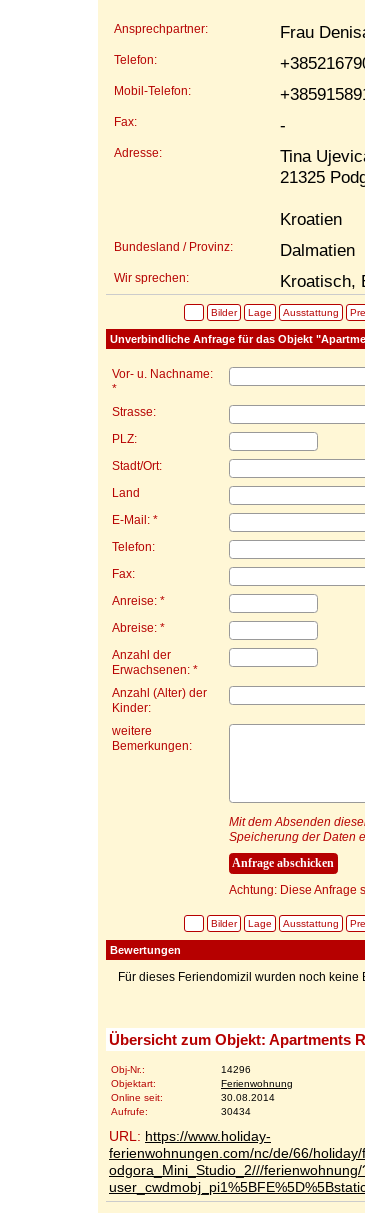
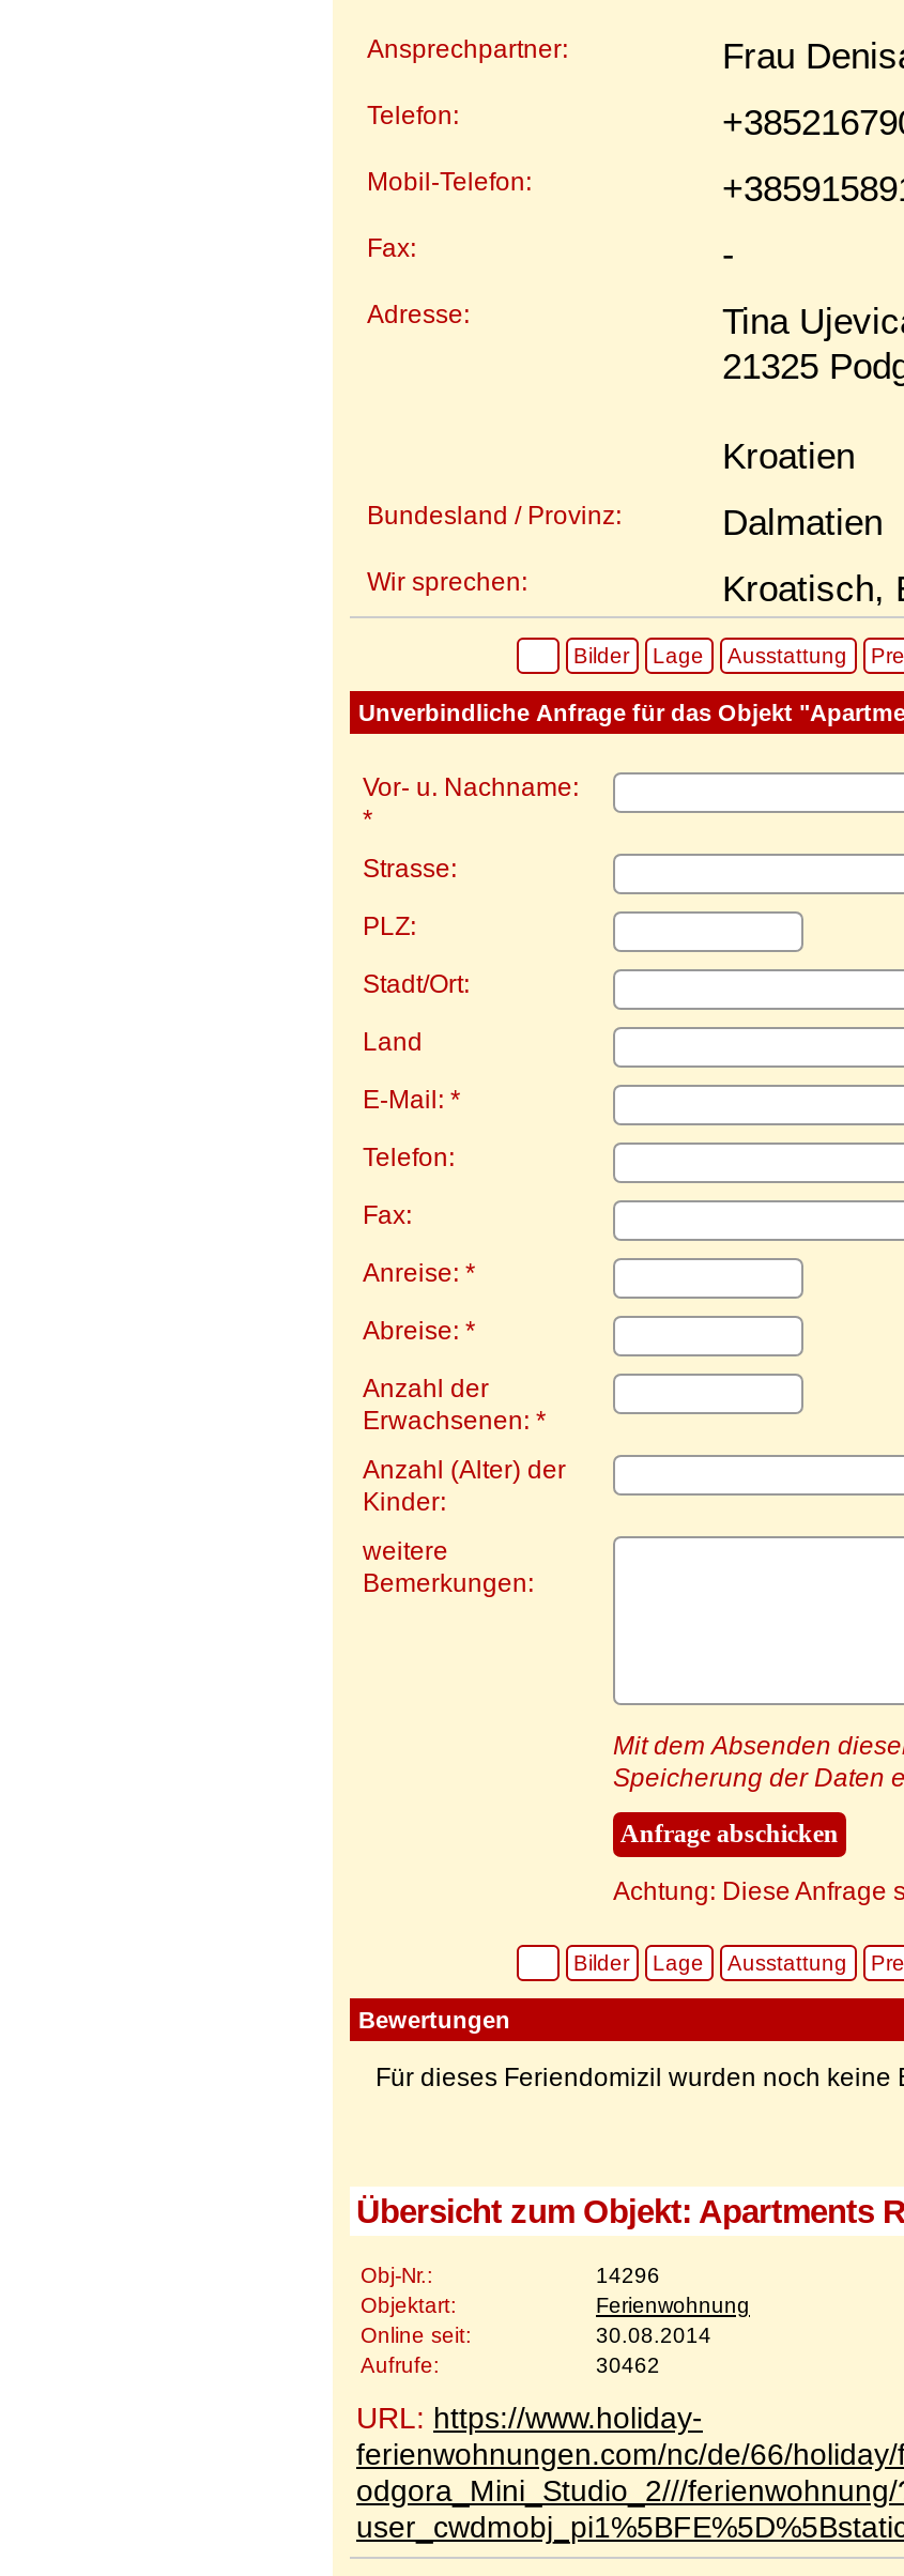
- 30434
+ 30462
